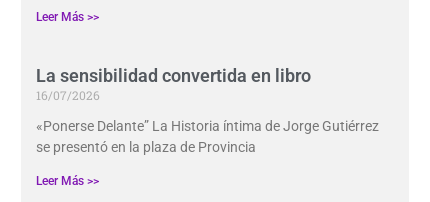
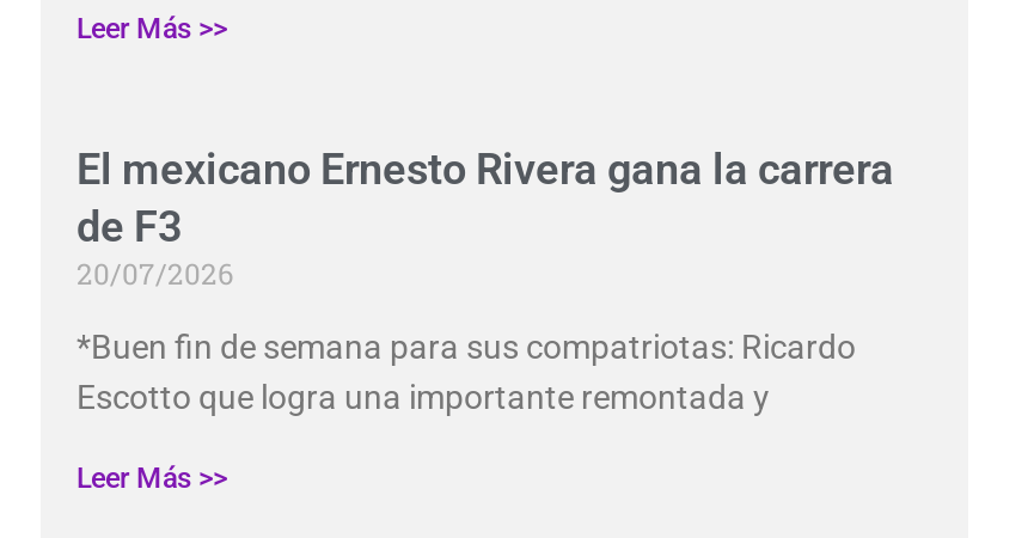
- La sensibilidad convertida en libro
- 16/07/2026
+ El mexicano Ernesto Rivera gana la carrera
+ de F3
+ 20/07/2026

- «Ponerse Delante” La Historia íntima de Jorge Gutiérrez
- se presentó en la plaza de Provincia
+ *Buen fin de semana para sus compatriotas: Ricardo
+ Escotto que logra una importante remontada y
